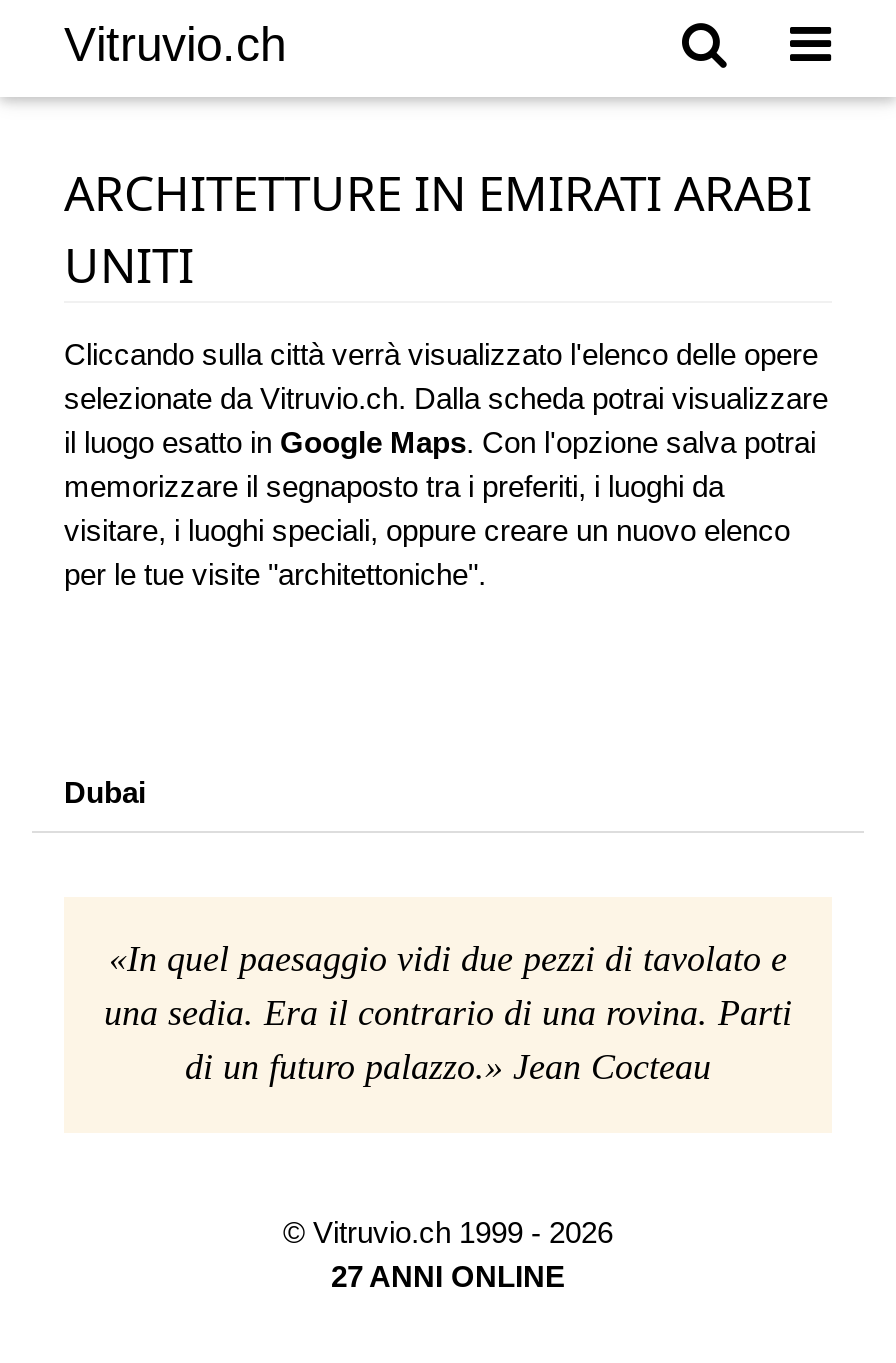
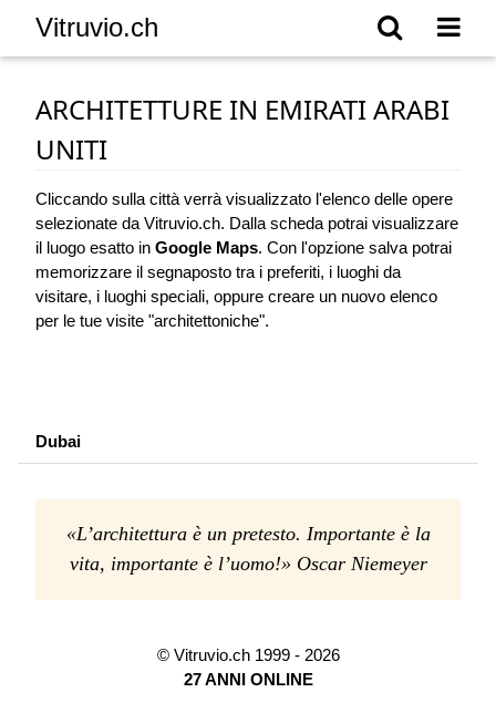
- «In quel paesaggio vidi due pezzi di tavolato e
- una sedia. Era il contrario di una rovina. Parti
- di un futuro palazzo.» Jean Cocteau
+ «L’architettura è un pretesto. Importante è la
+ vita, importante è l’uomo!» Oscar Niemeyer
